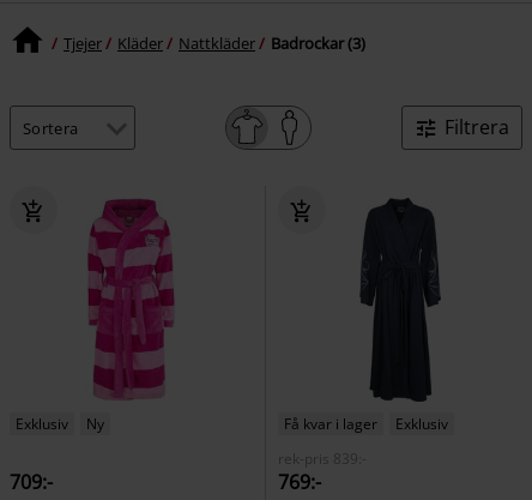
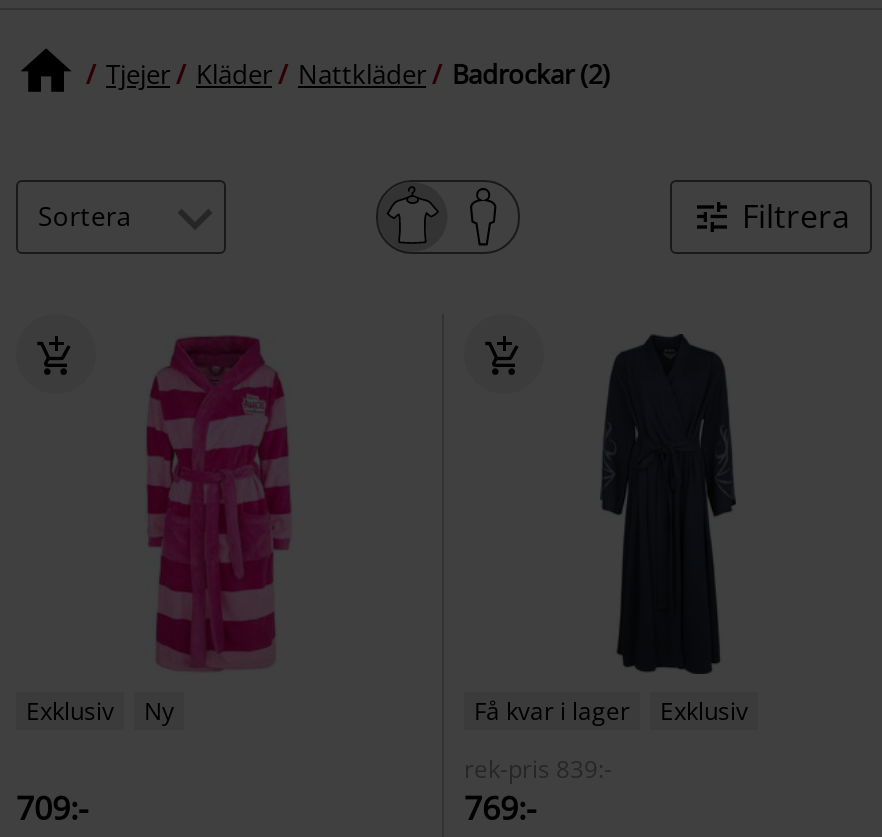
- Tjejer Kläder Nattkläder Badrockar (3)
+ Tjejer Kläder Nattkläder Badrockar (2)
